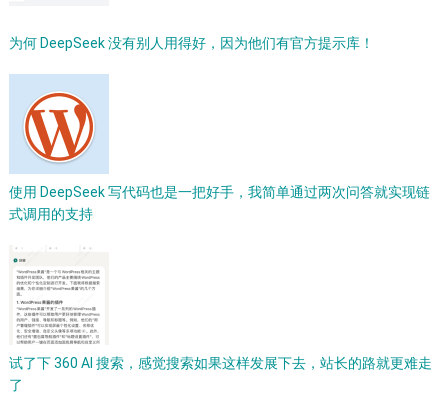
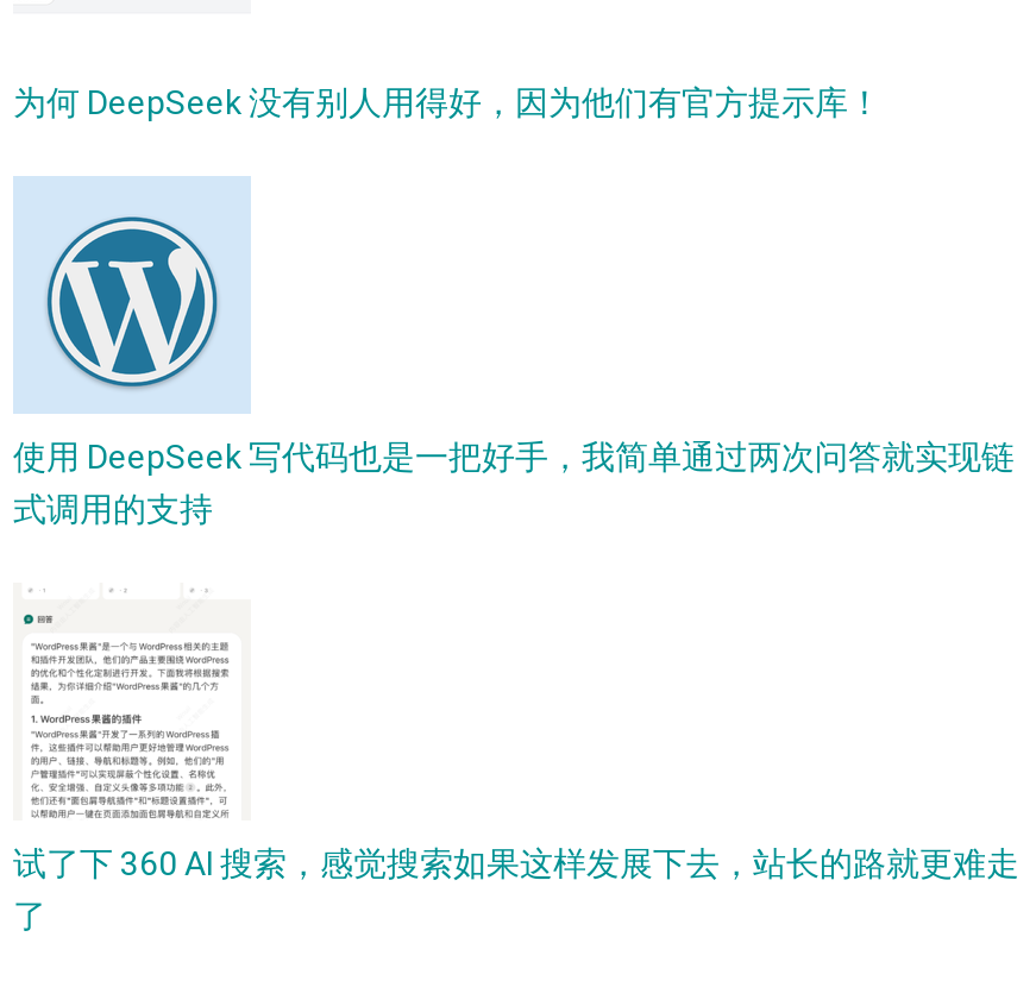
- [image]
+ [image]
